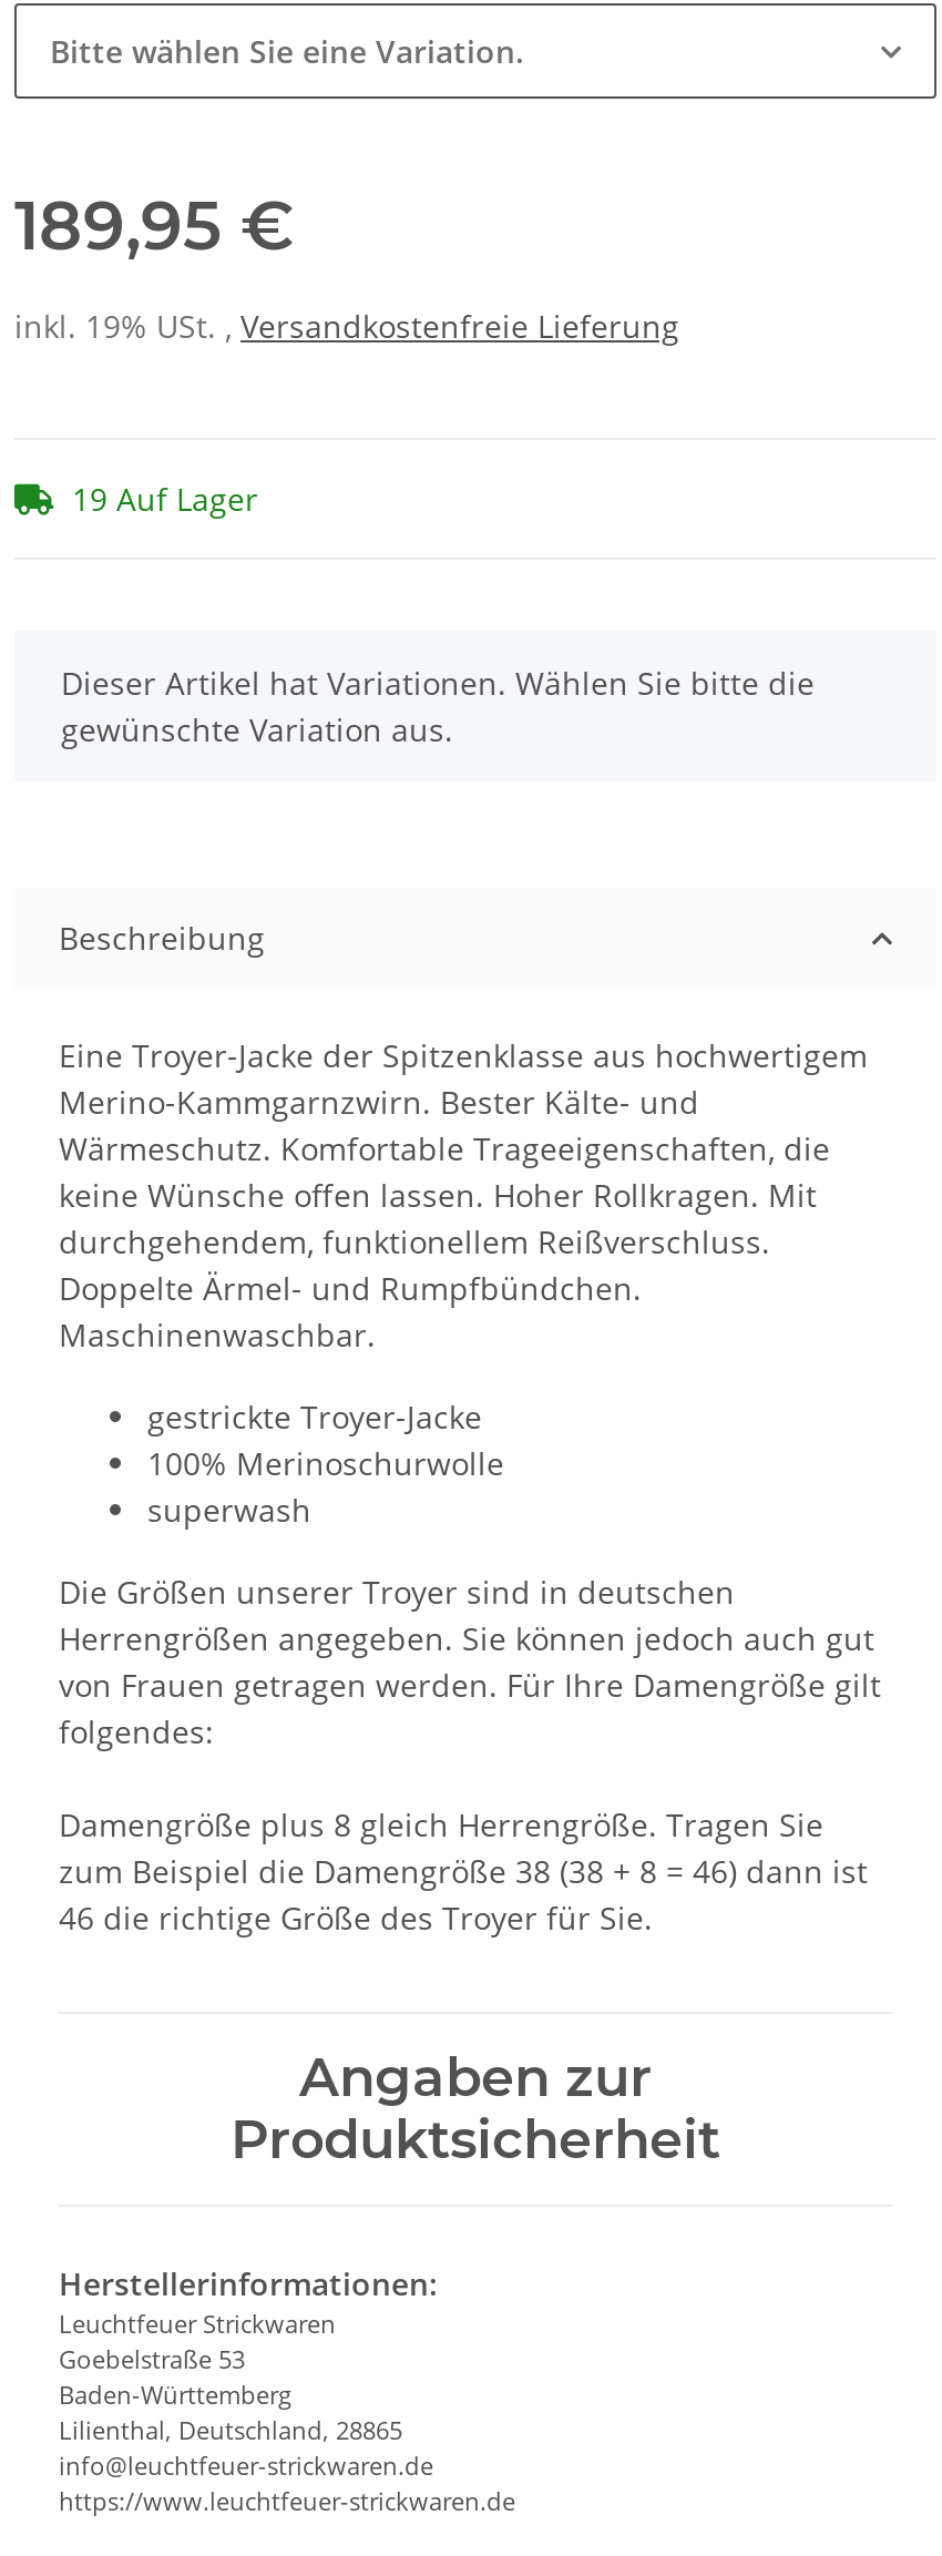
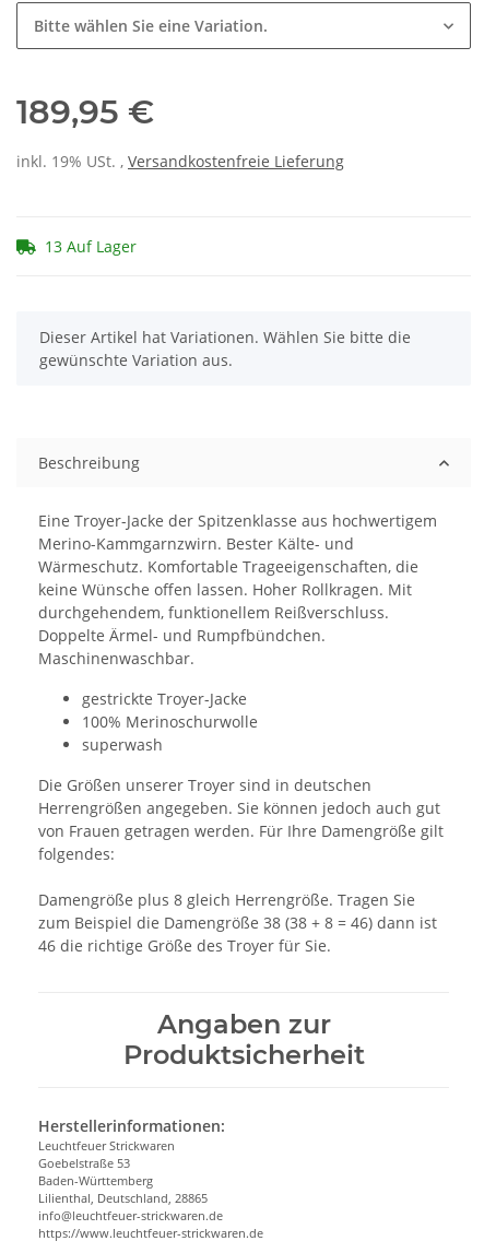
- 19 Auf Lager
+ 13 Auf Lager
